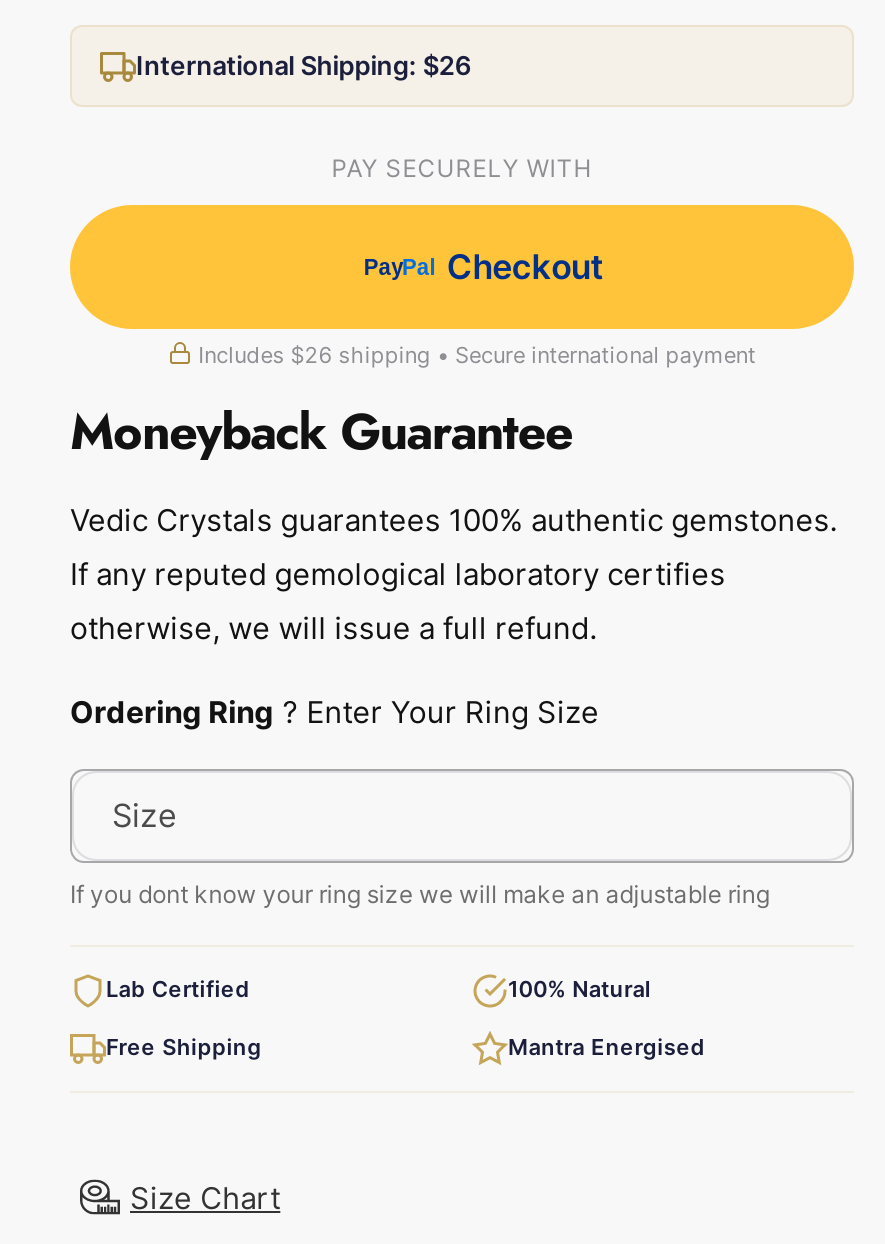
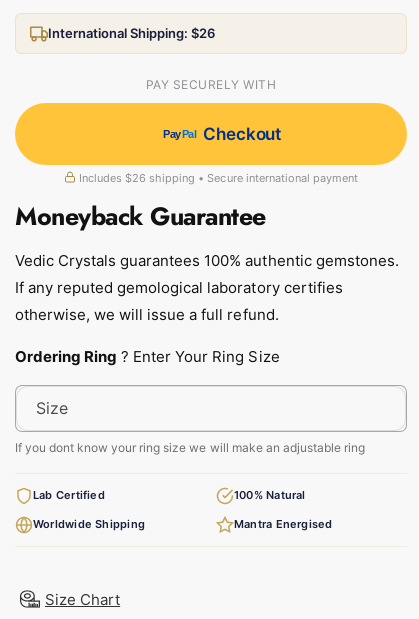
- Free Shipping
+ Worldwide Shipping
